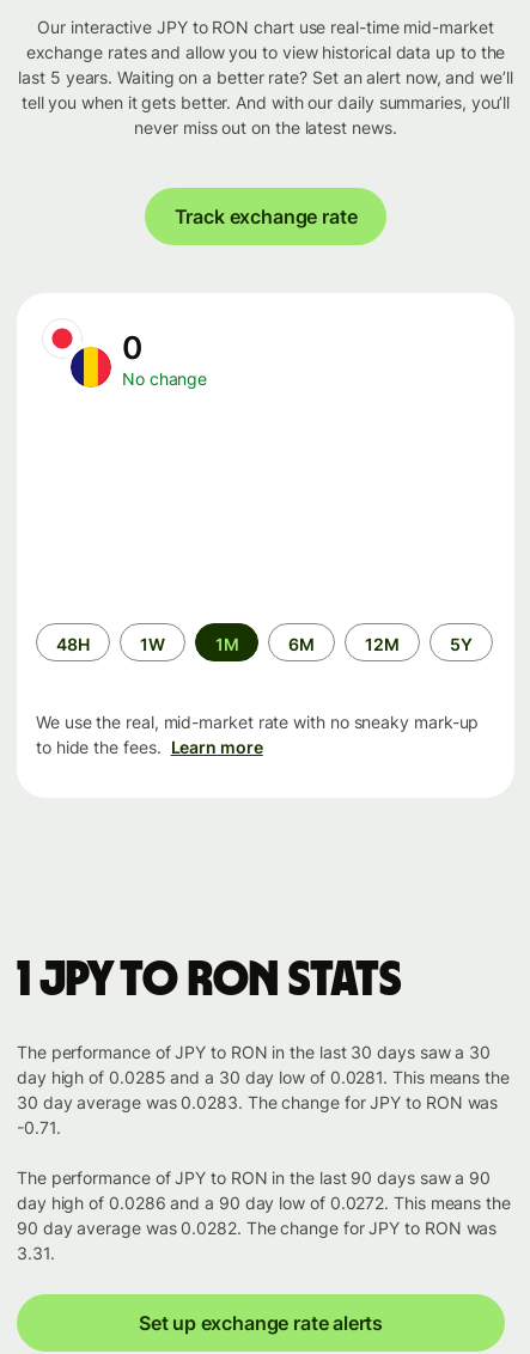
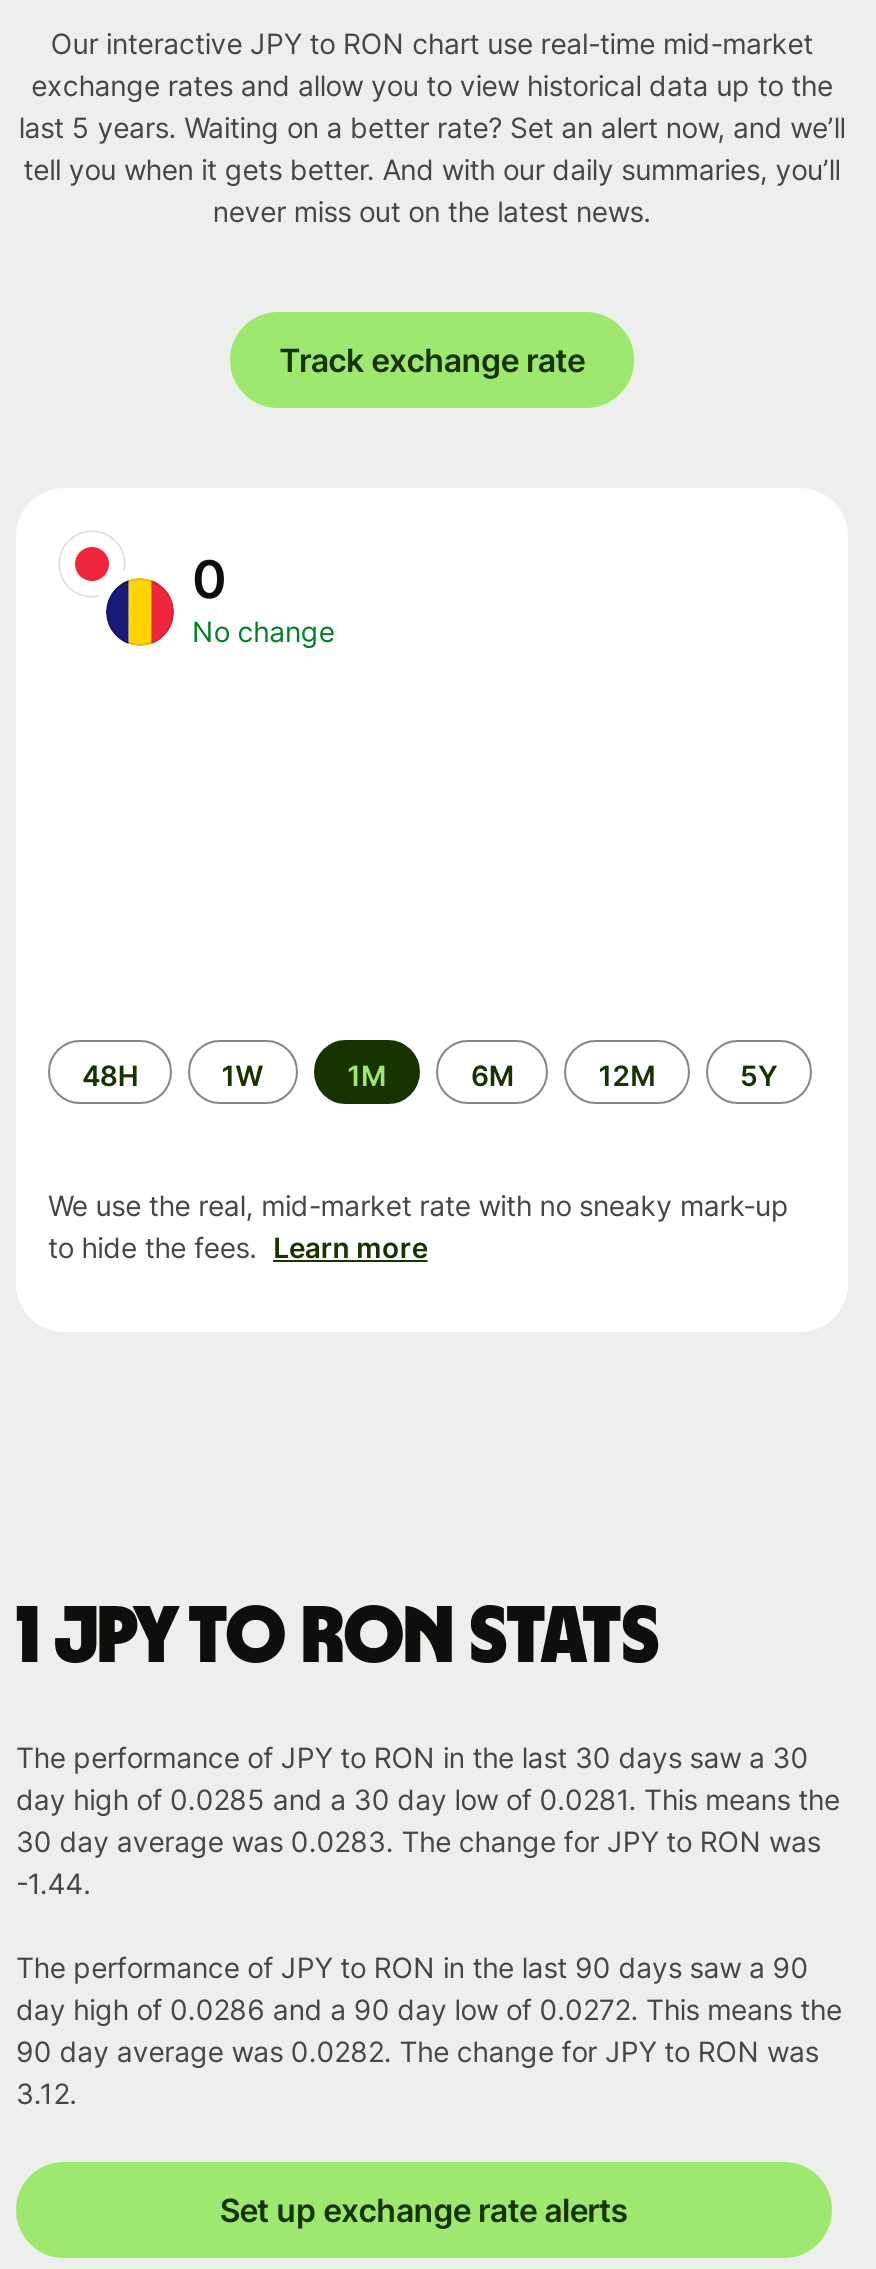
- -0.71.
+ -1.44.

- 3.31.
+ 3.12.
